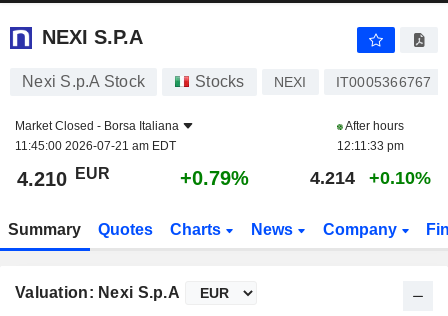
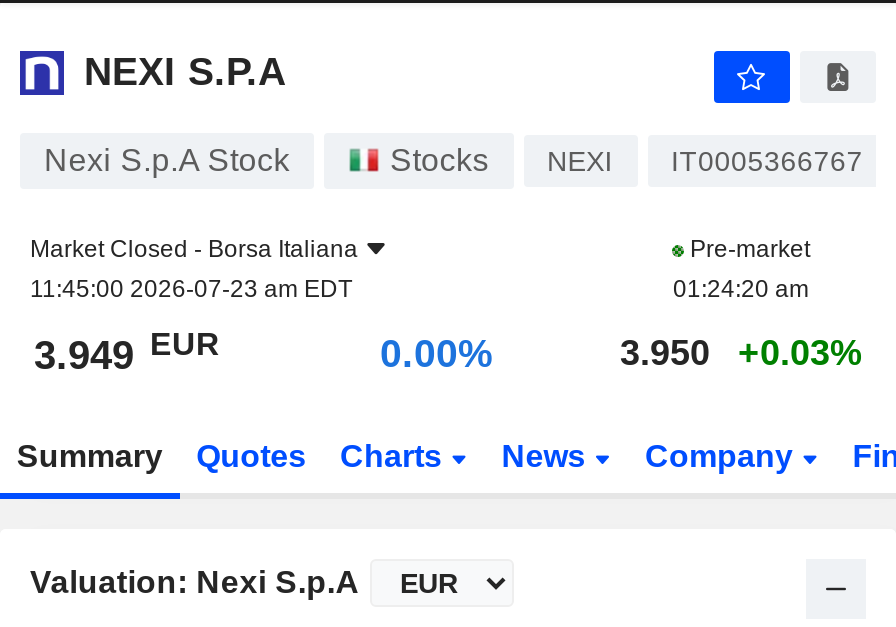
- After hours
- 12:11:33 pm
+ Pre-market
+ 01:24:20 am

- 11:45:00 2026-07-21 am EDT
+ 11:45:00 2026-07-23 am EDT

- 4.210 EUR
- +0.79%
- 4.214
- +0.10%
+ 3.949 EUR
+ 0.00%
+ 3.950
+ +0.03%
